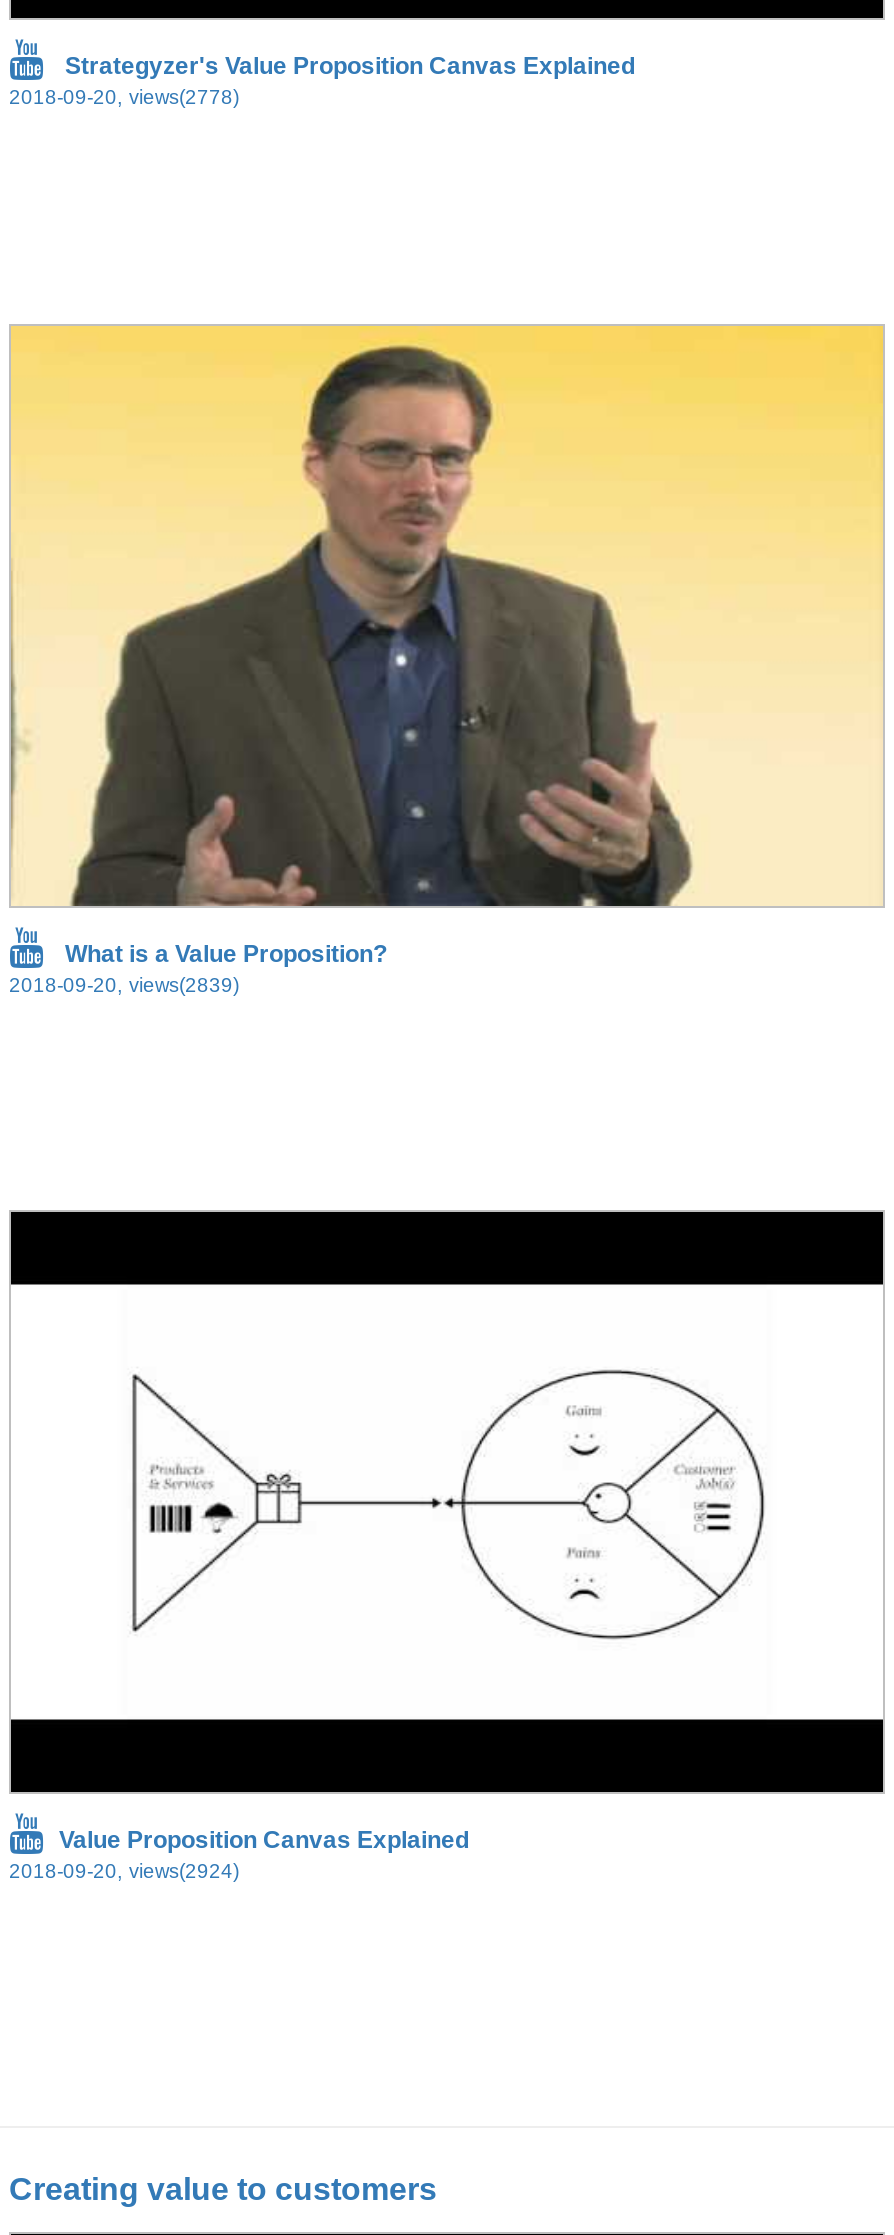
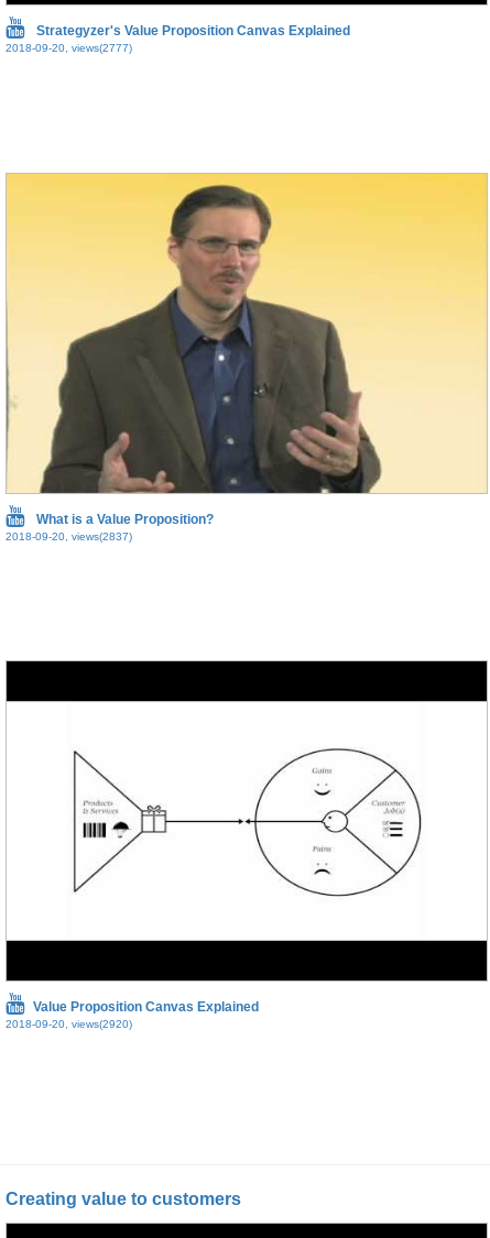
- 2018-09-20, views(2778)
+ 2018-09-20, views(2777)

- 2018-09-20, views(2839)
+ 2018-09-20, views(2837)

- 2018-09-20, views(2924)
+ 2018-09-20, views(2920)
